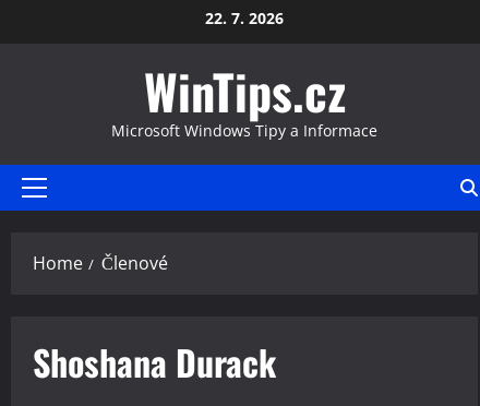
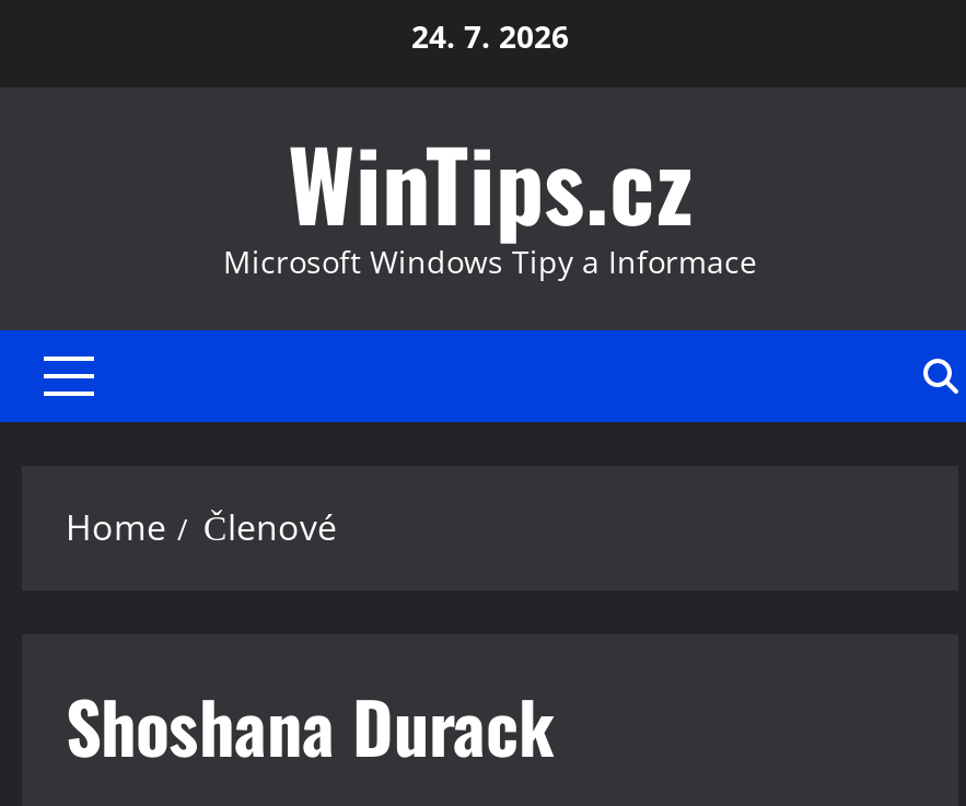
- 22. 7. 2026
+ 24. 7. 2026
